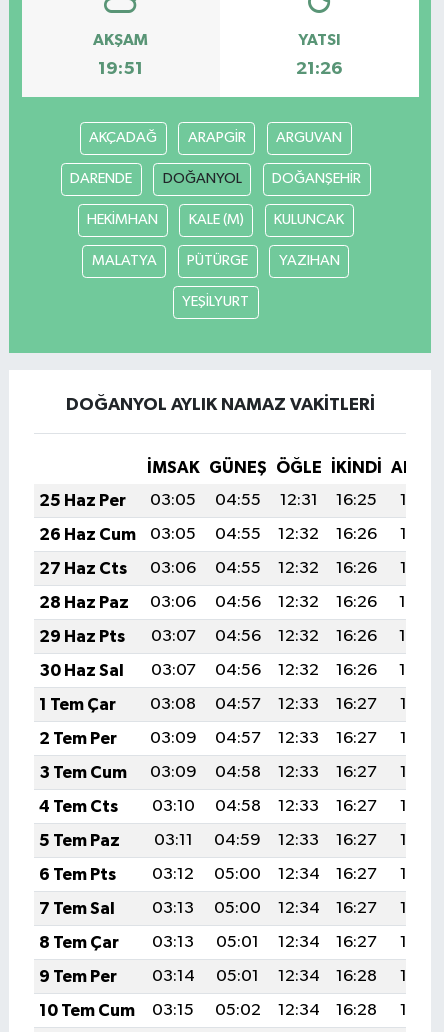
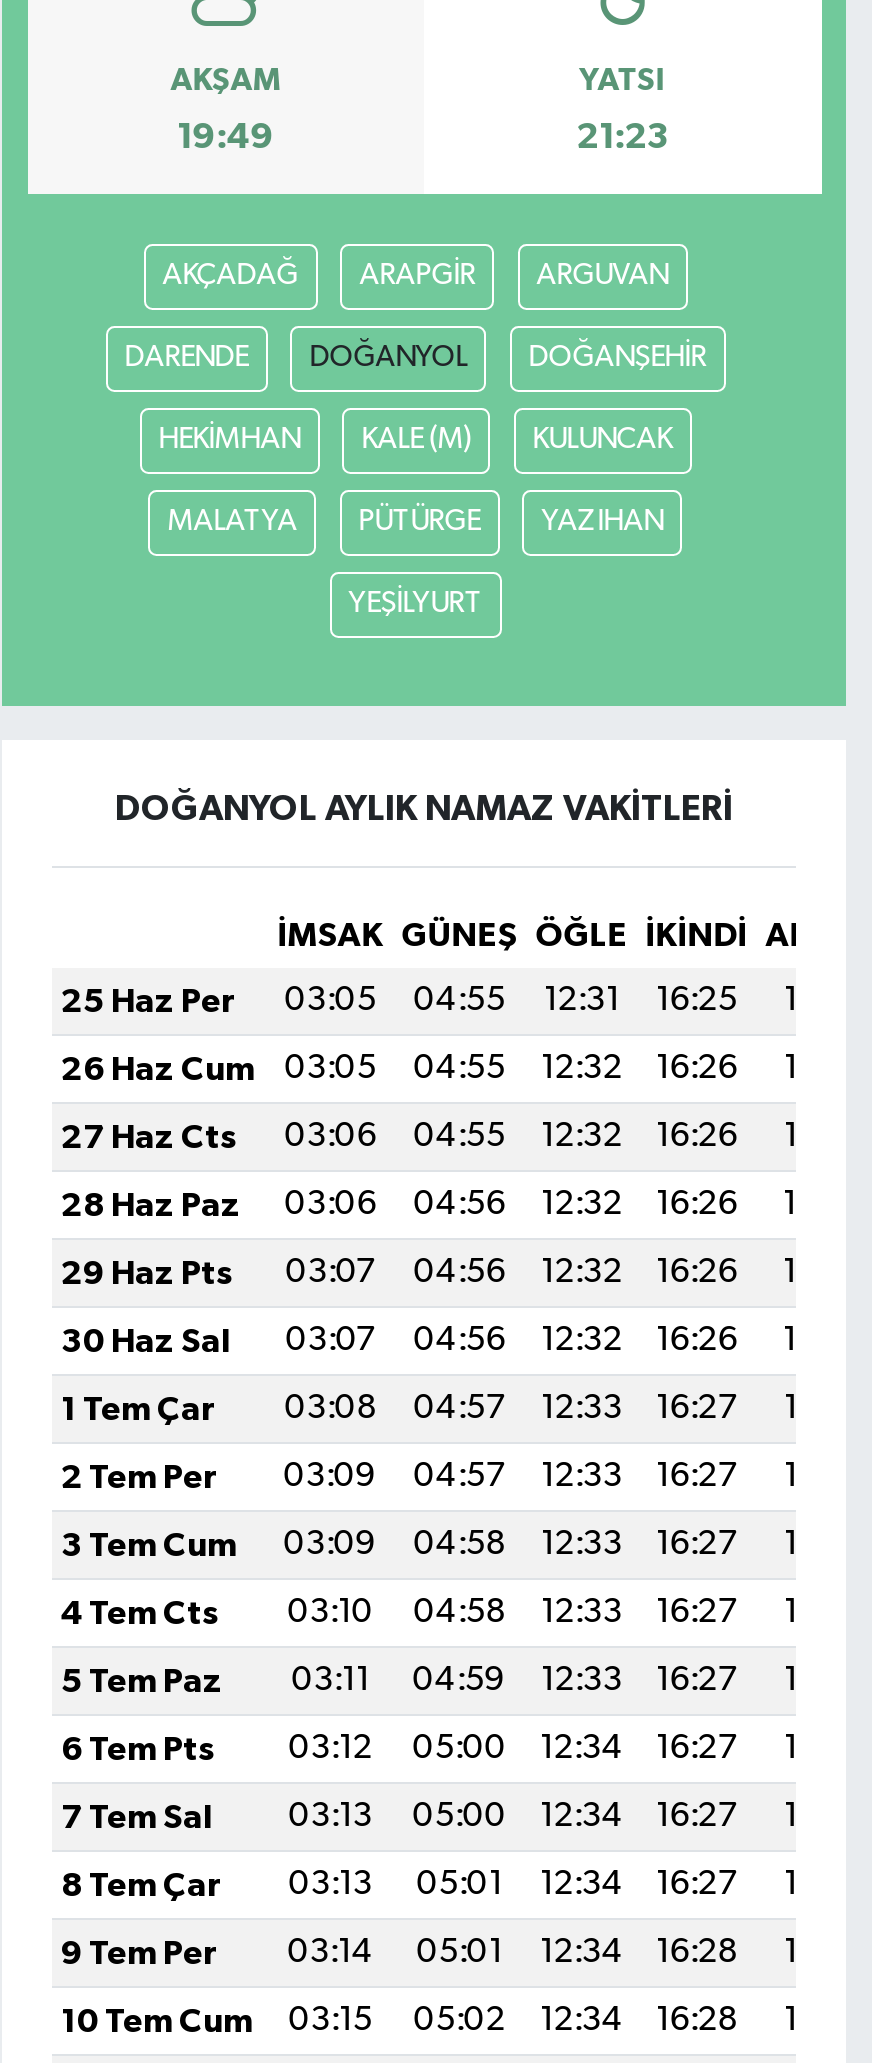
- 19:51
+ 19:49

- 21:26
+ 21:23
